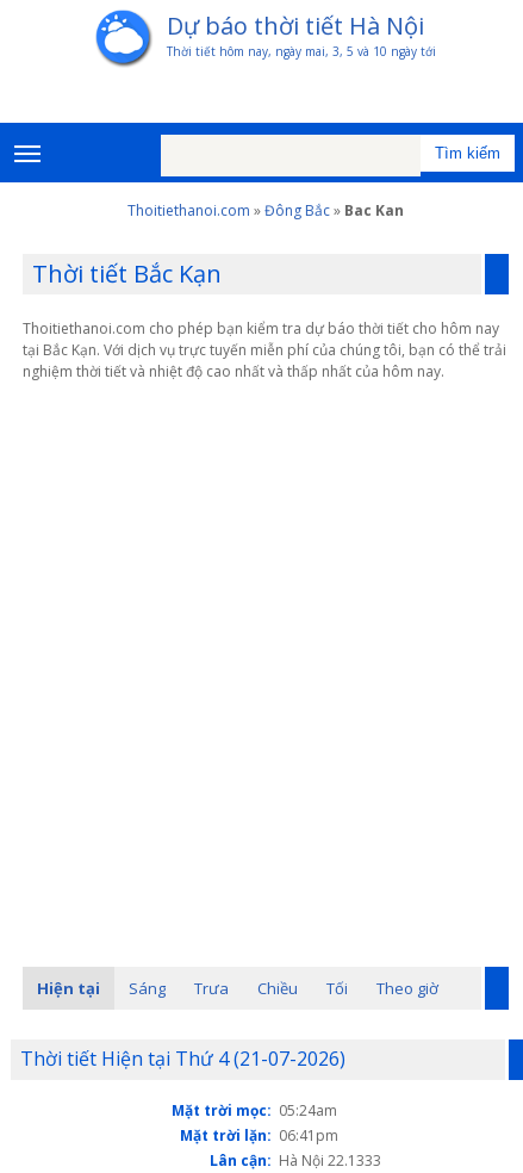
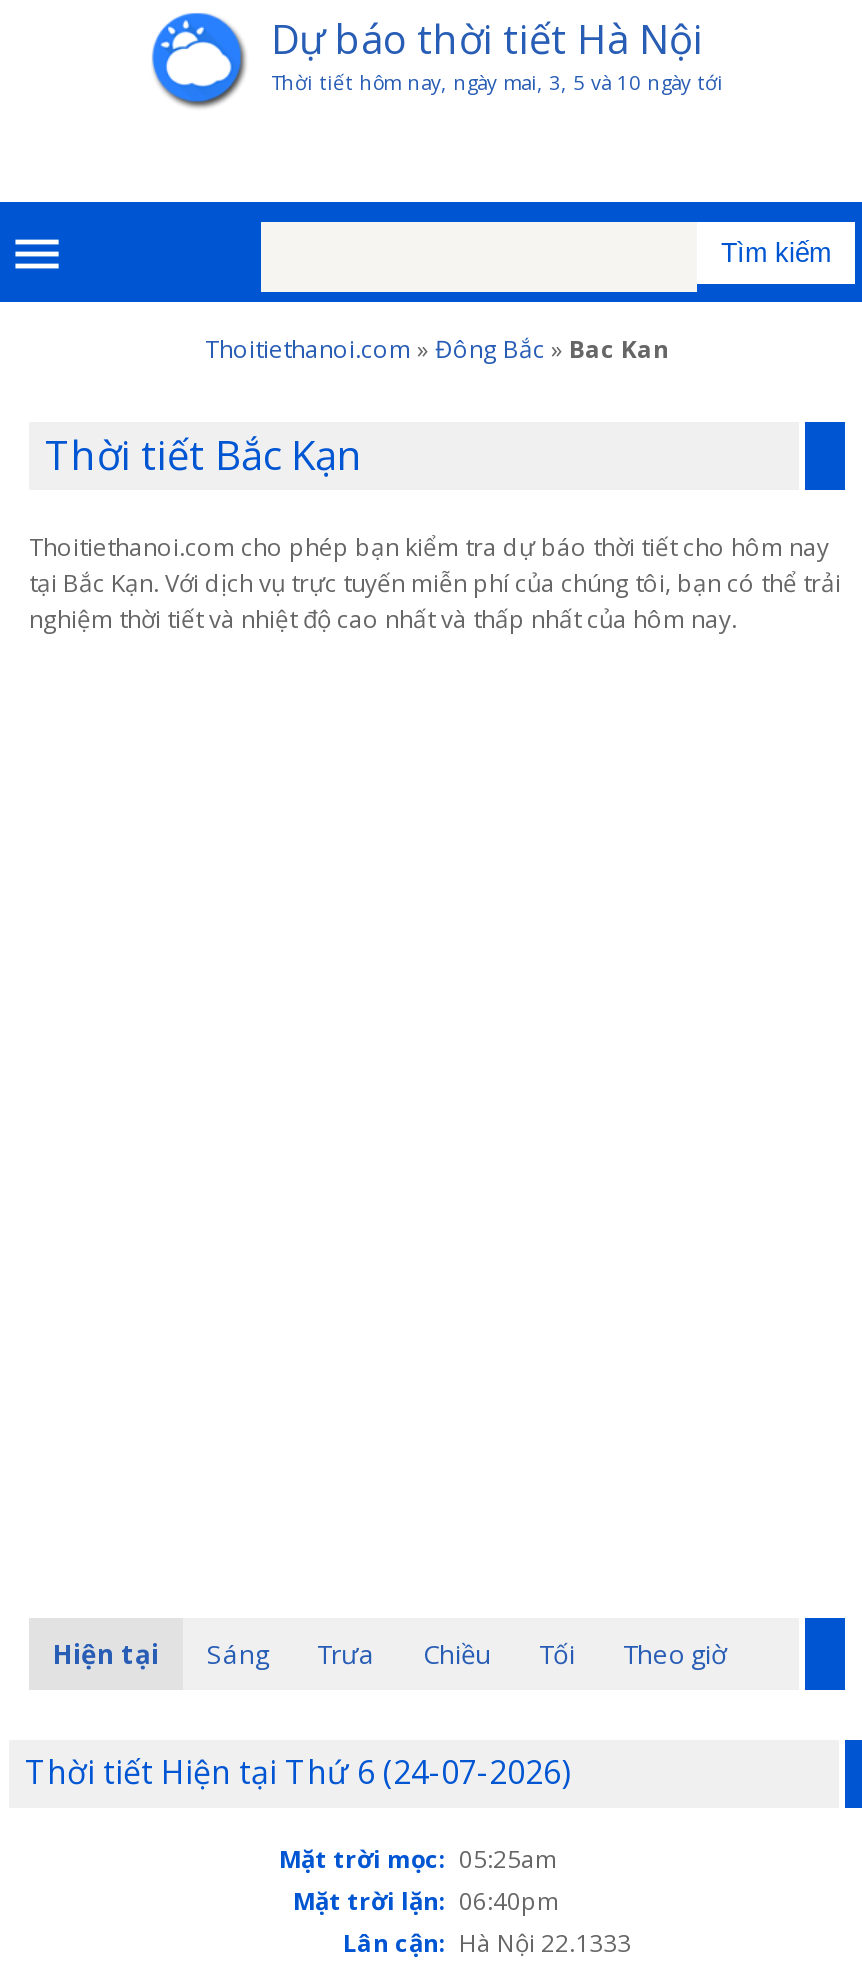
- Thời tiết Hiện tại Thứ 4 (21-07-2026)
+ Thời tiết Hiện tại Thứ 6 (24-07-2026)

- Mặt trời mọc: 05:24am
+ Mặt trời mọc: 05:25am

- Mặt trời lặn: 06:41pm
+ Mặt trời lặn: 06:40pm
